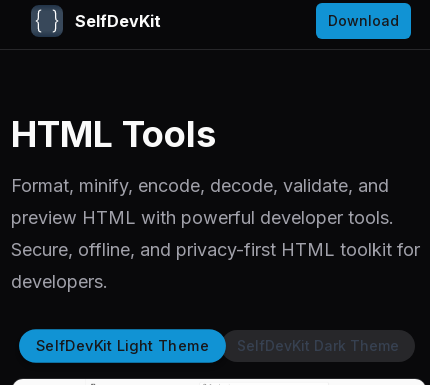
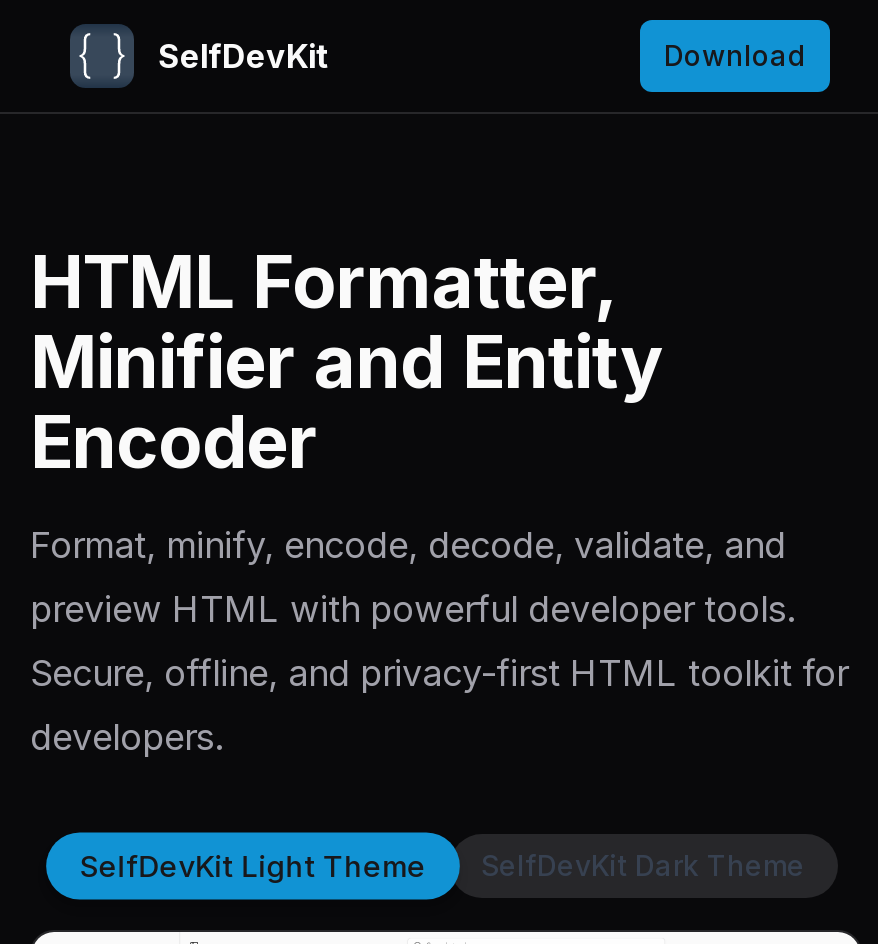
- HTML Tools
+ HTML Formatter,
+ Minifier and Entity
+ Encoder
